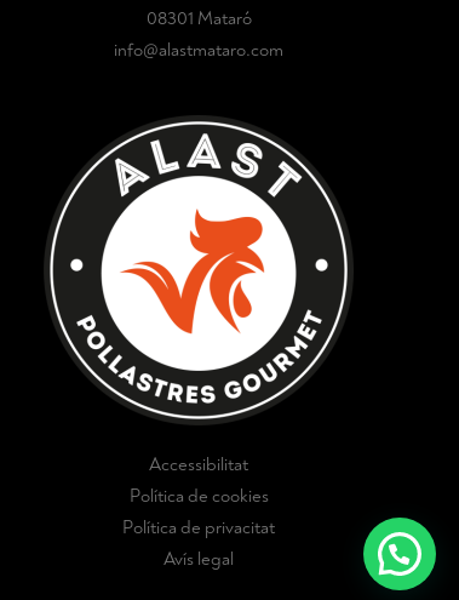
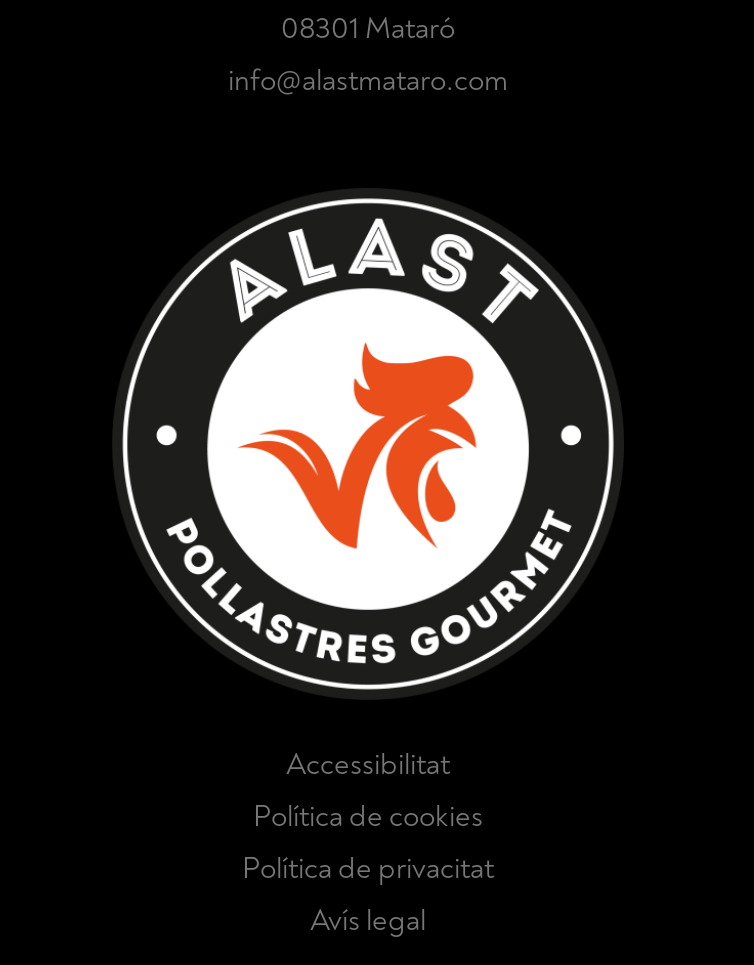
- [image]
